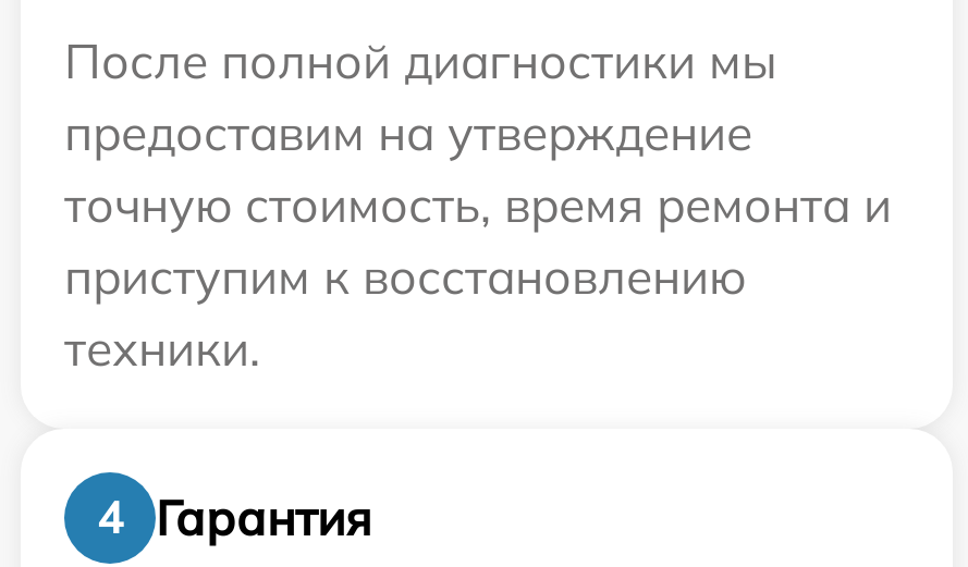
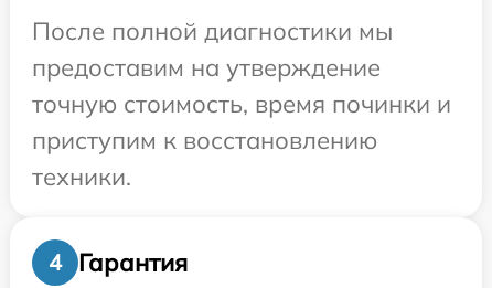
- точную стоимость, время ремонта и
+ точную стоимость, время починки и
